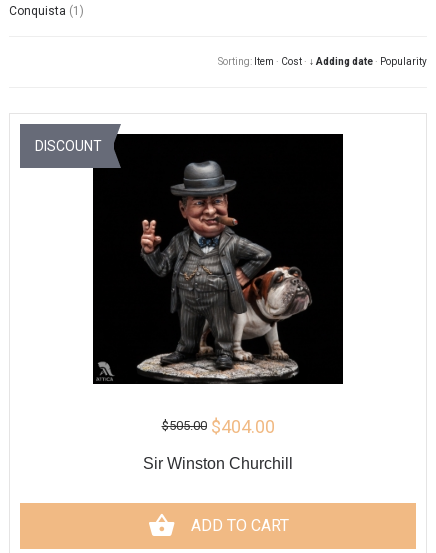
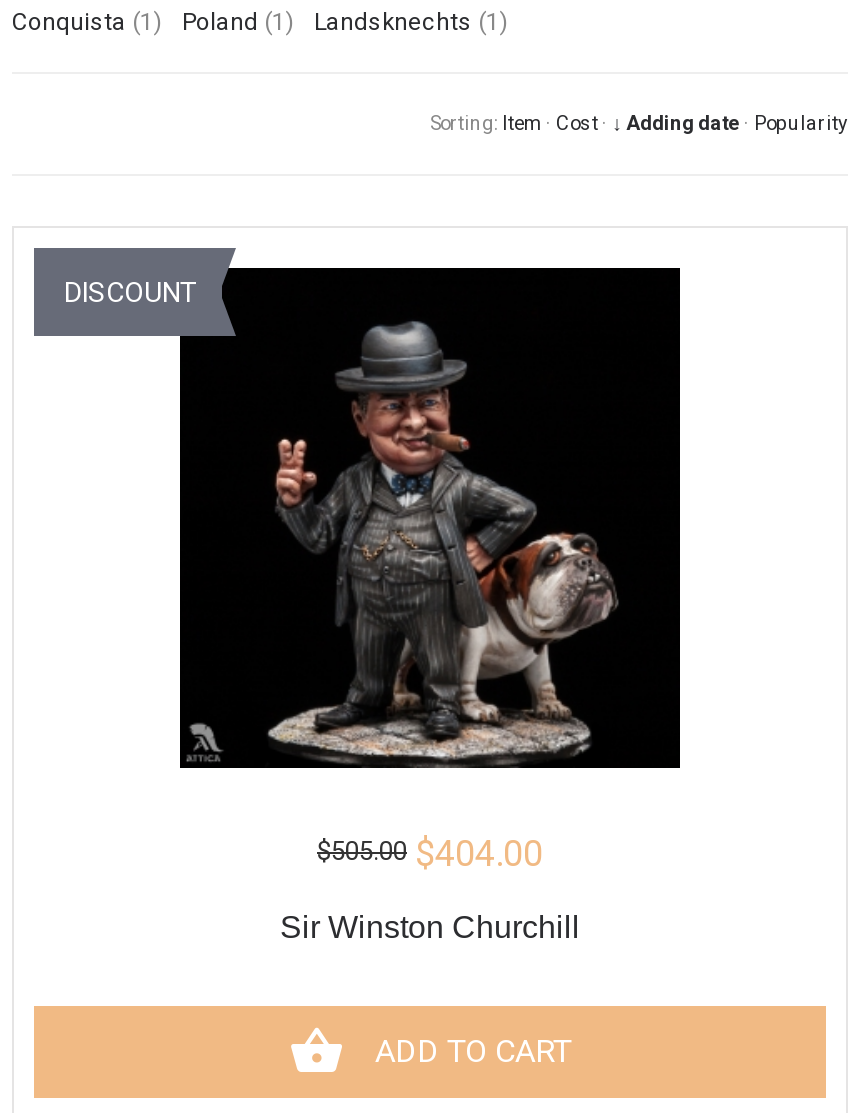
+ Poland (1)
+ Landsknechts (1)
